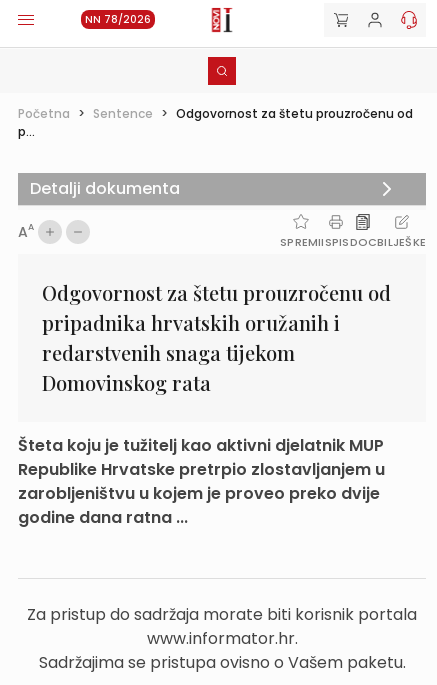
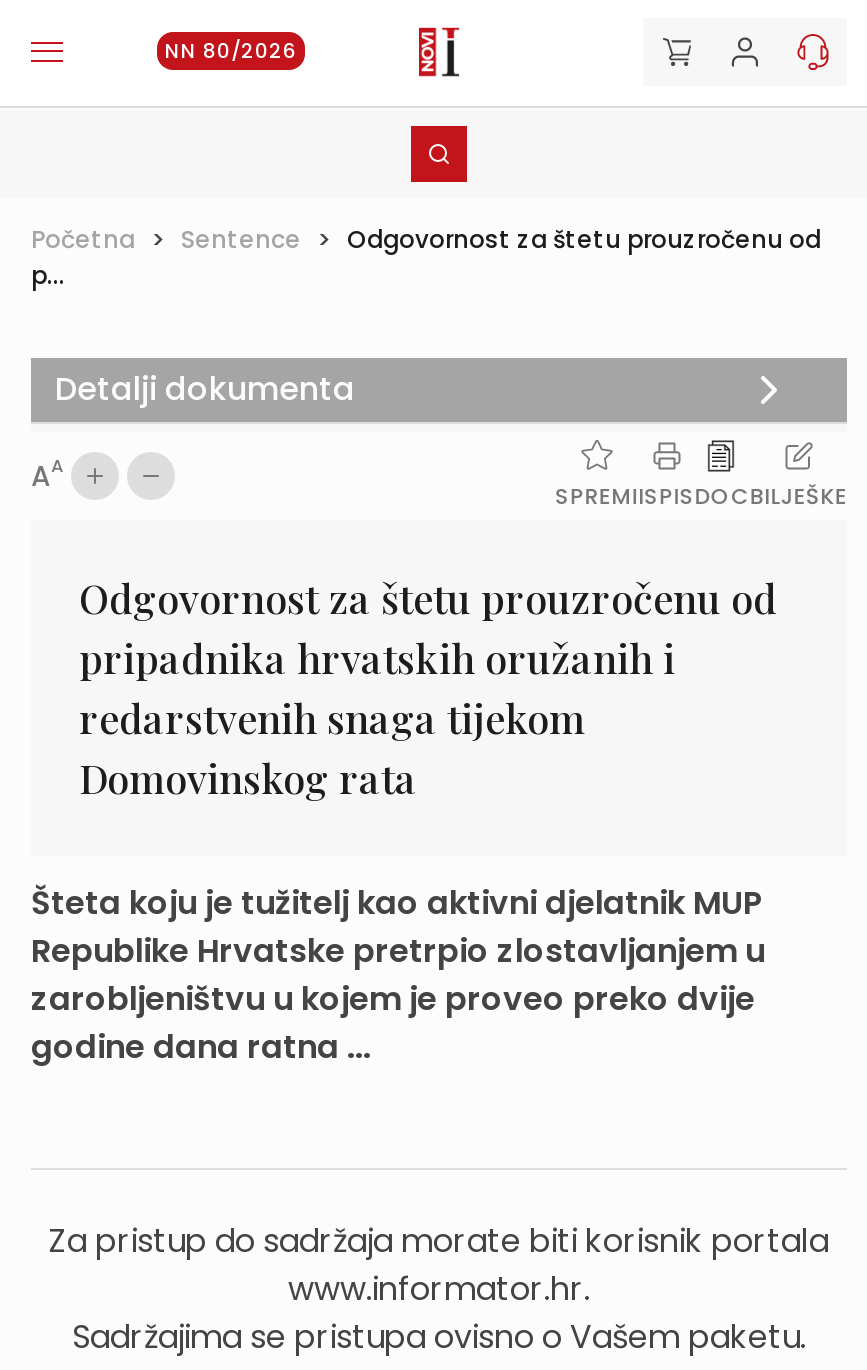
- NN 78/2026
+ NN 80/2026
